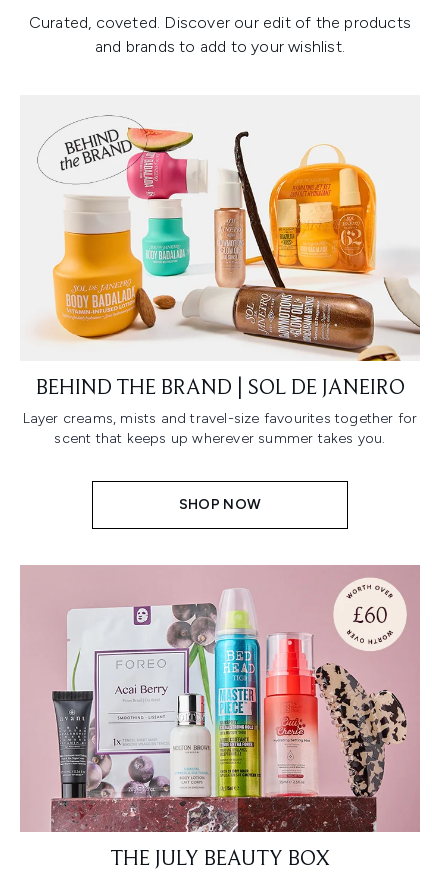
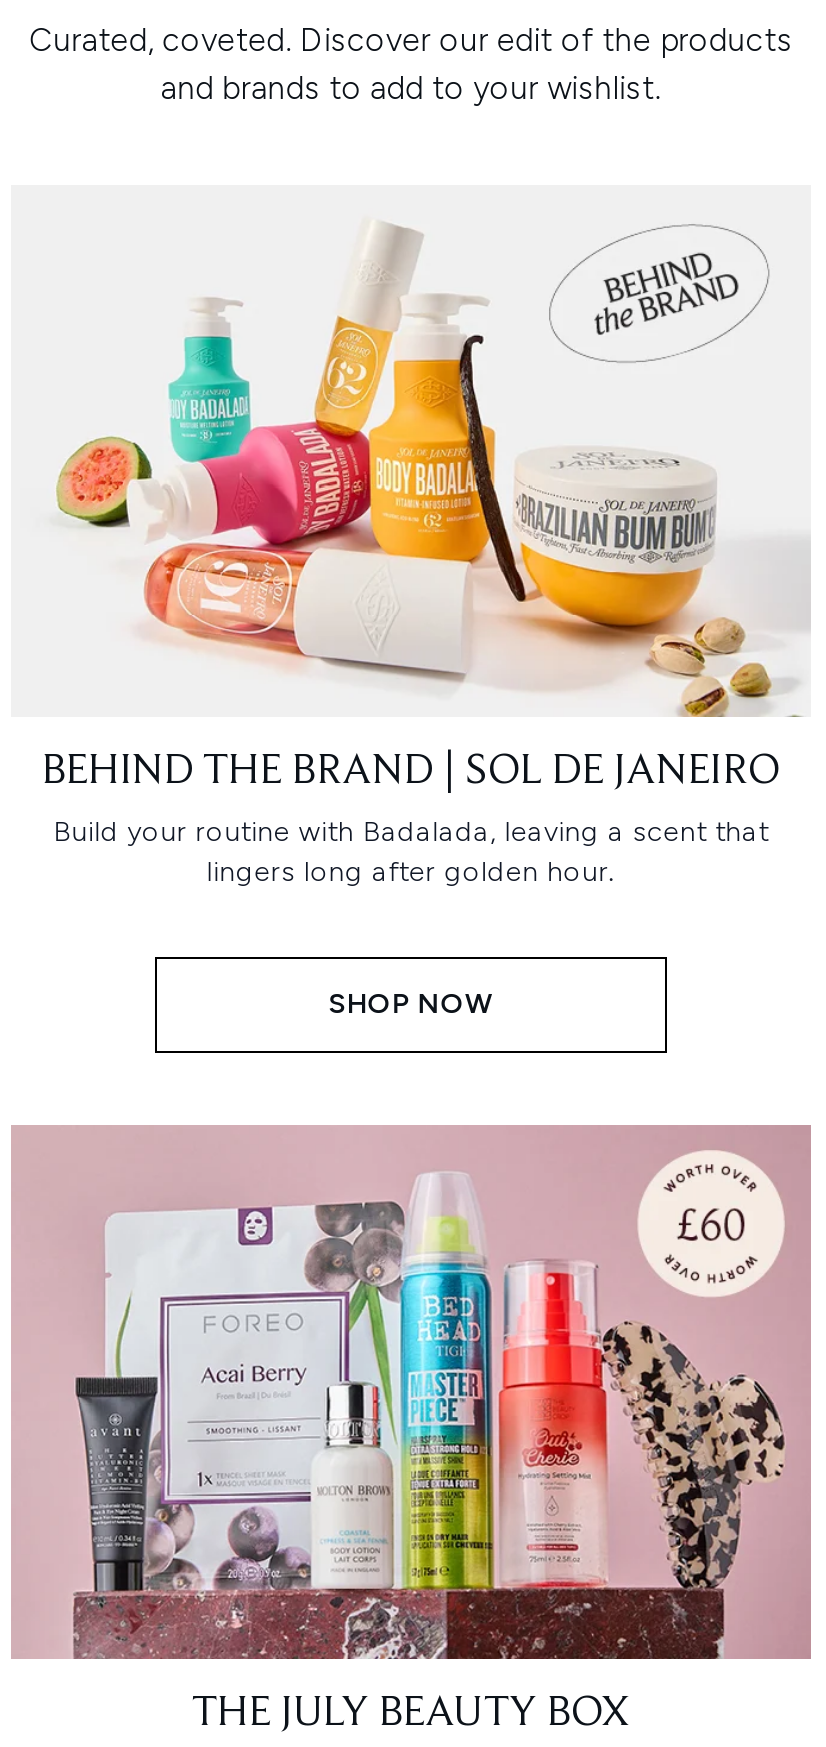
- [image]
+ [image]

- Layer creams, mists and travel-size favourites together for
- scent that keeps up wherever summer takes you.
+ Build your routine with Badalada, leaving a scent that
+ lingers long after golden hour.
